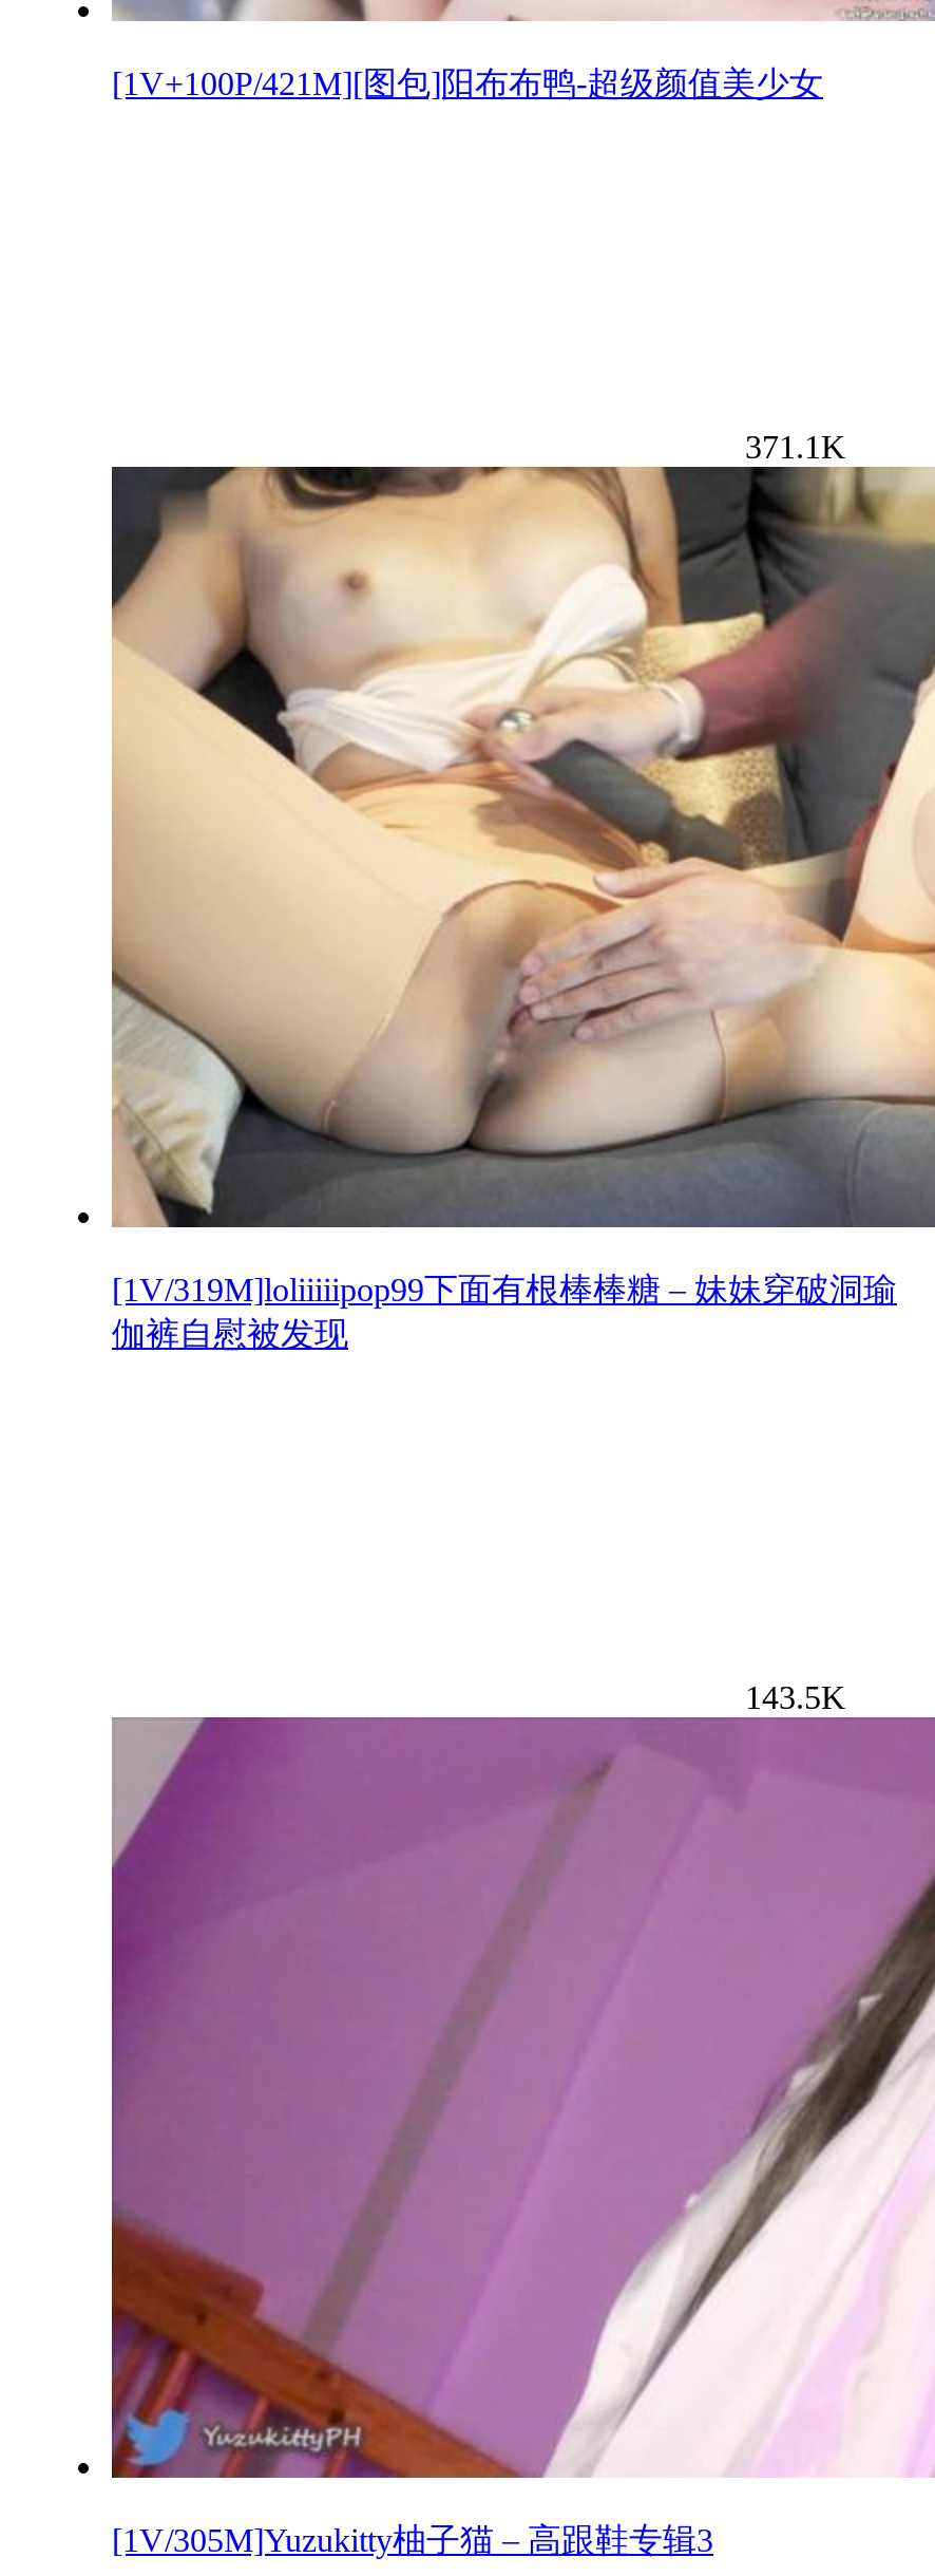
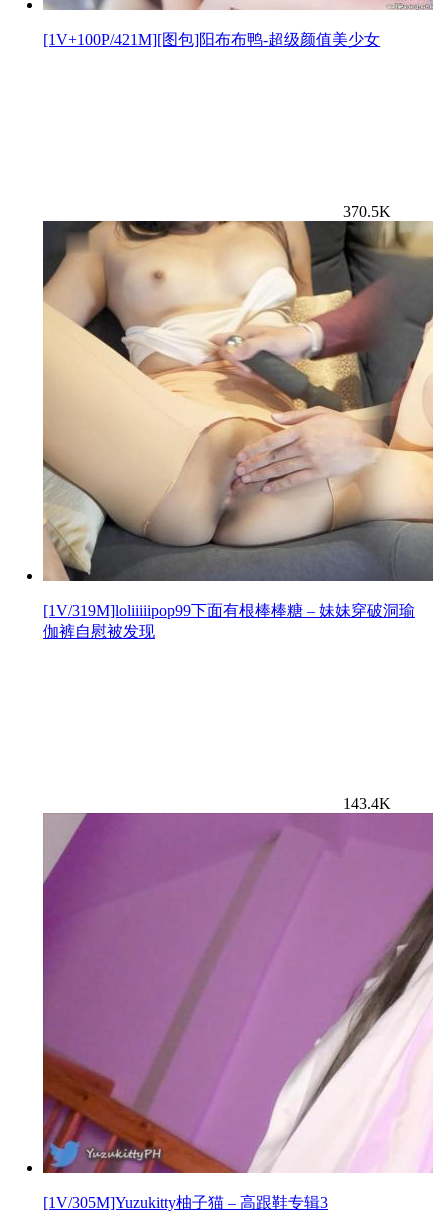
- 371.1K
+ 370.5K

- 143.5K
+ 143.4K
